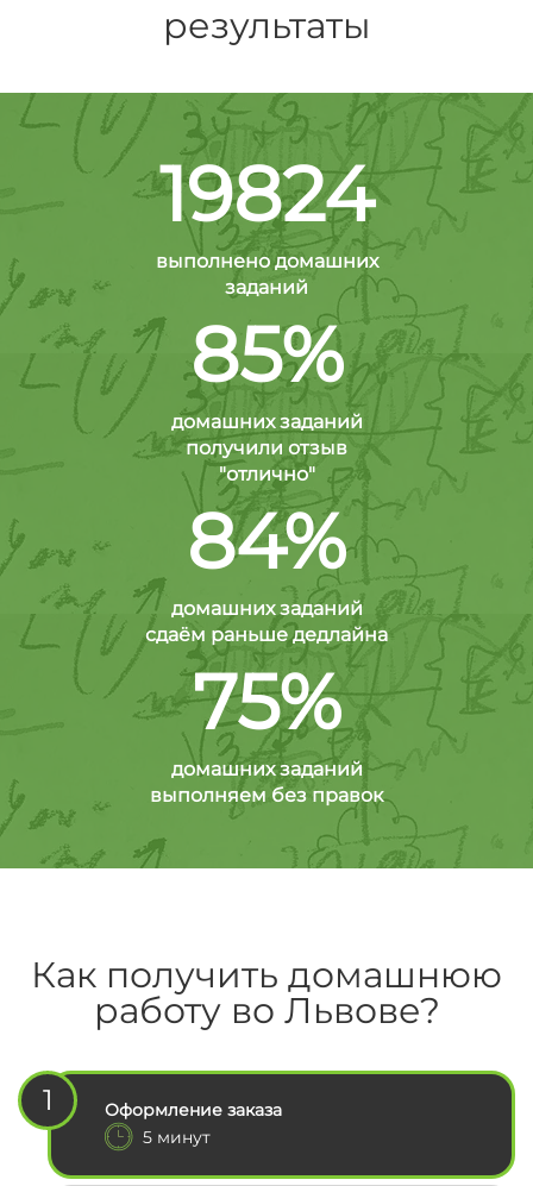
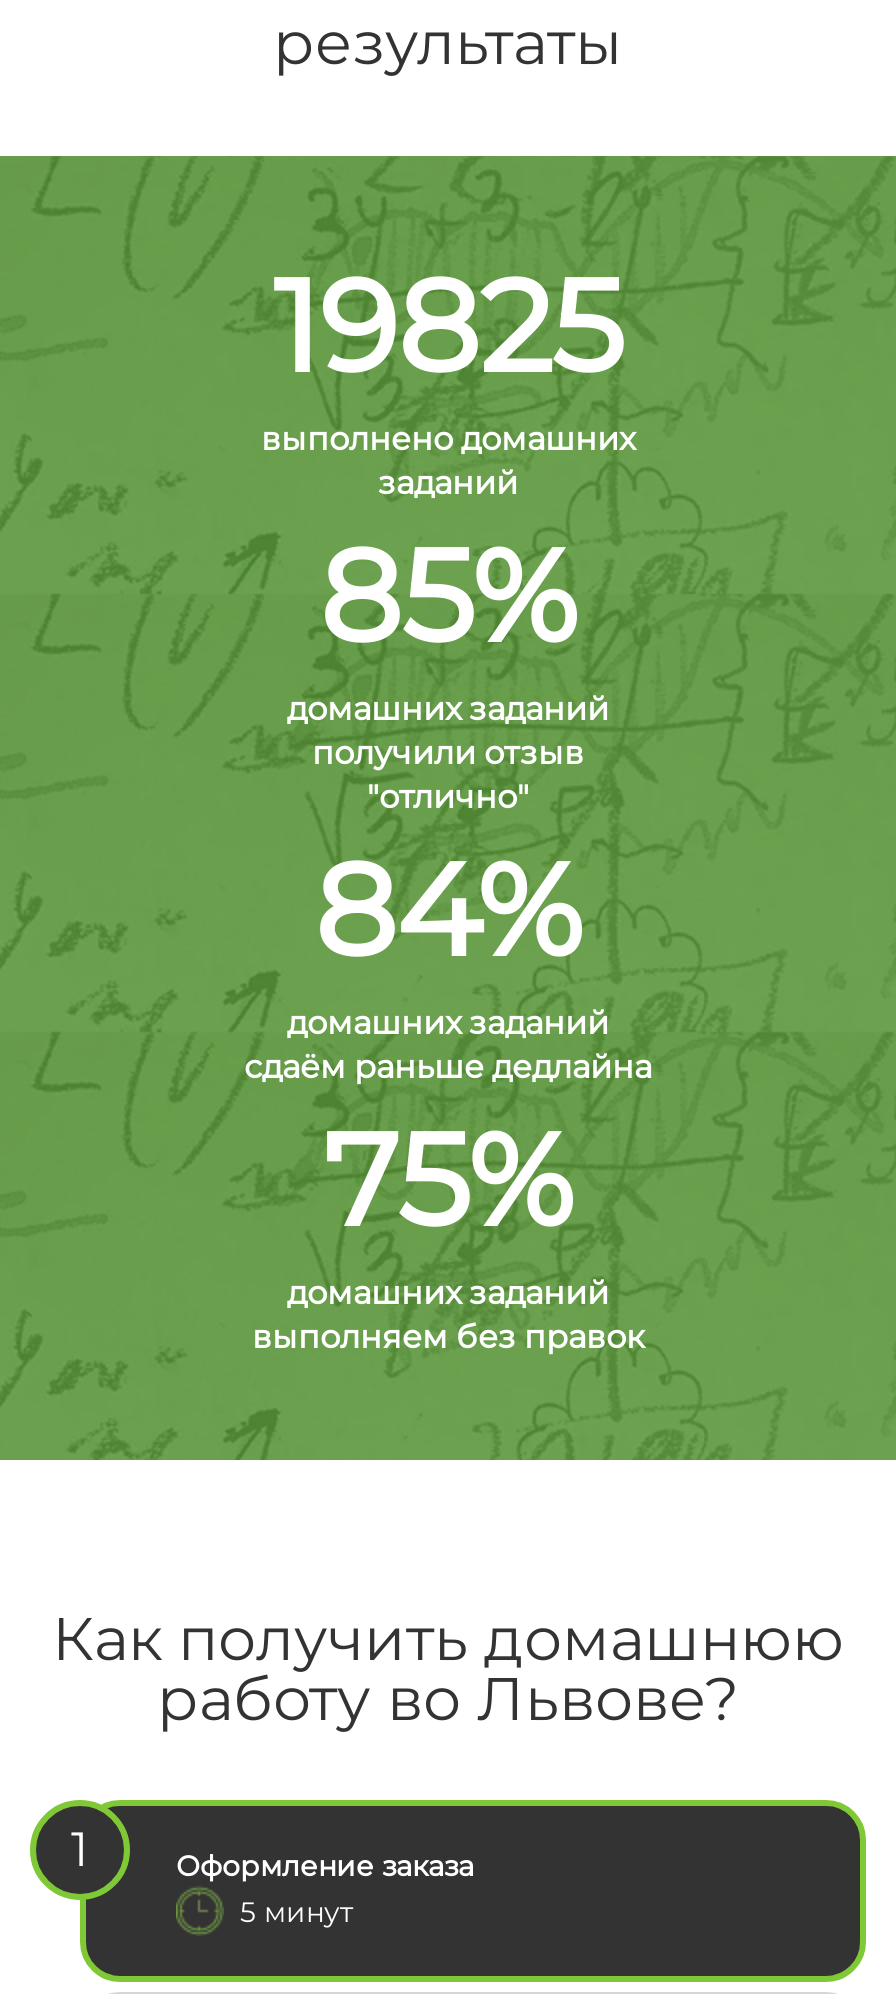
- 19824
+ 19825
